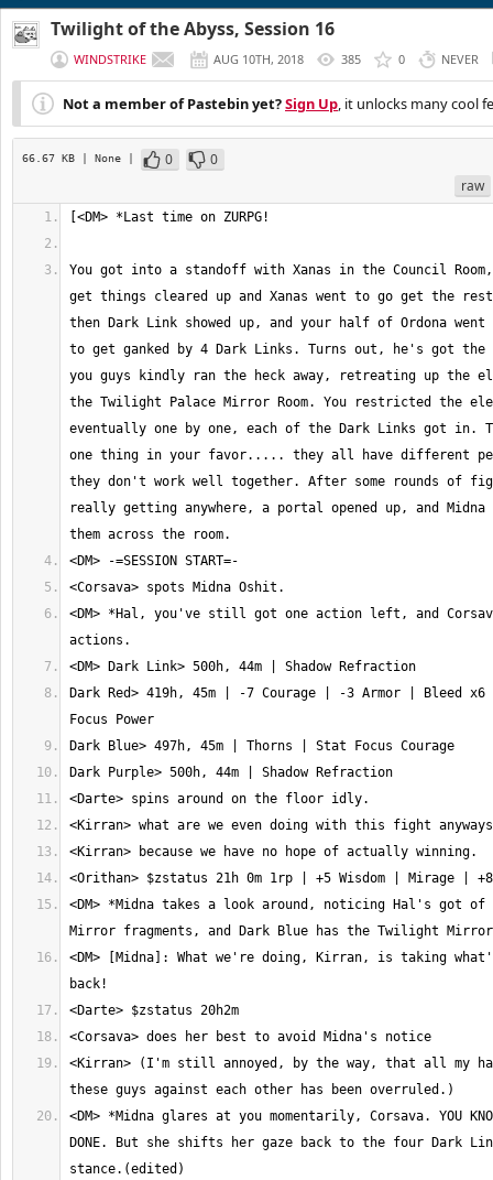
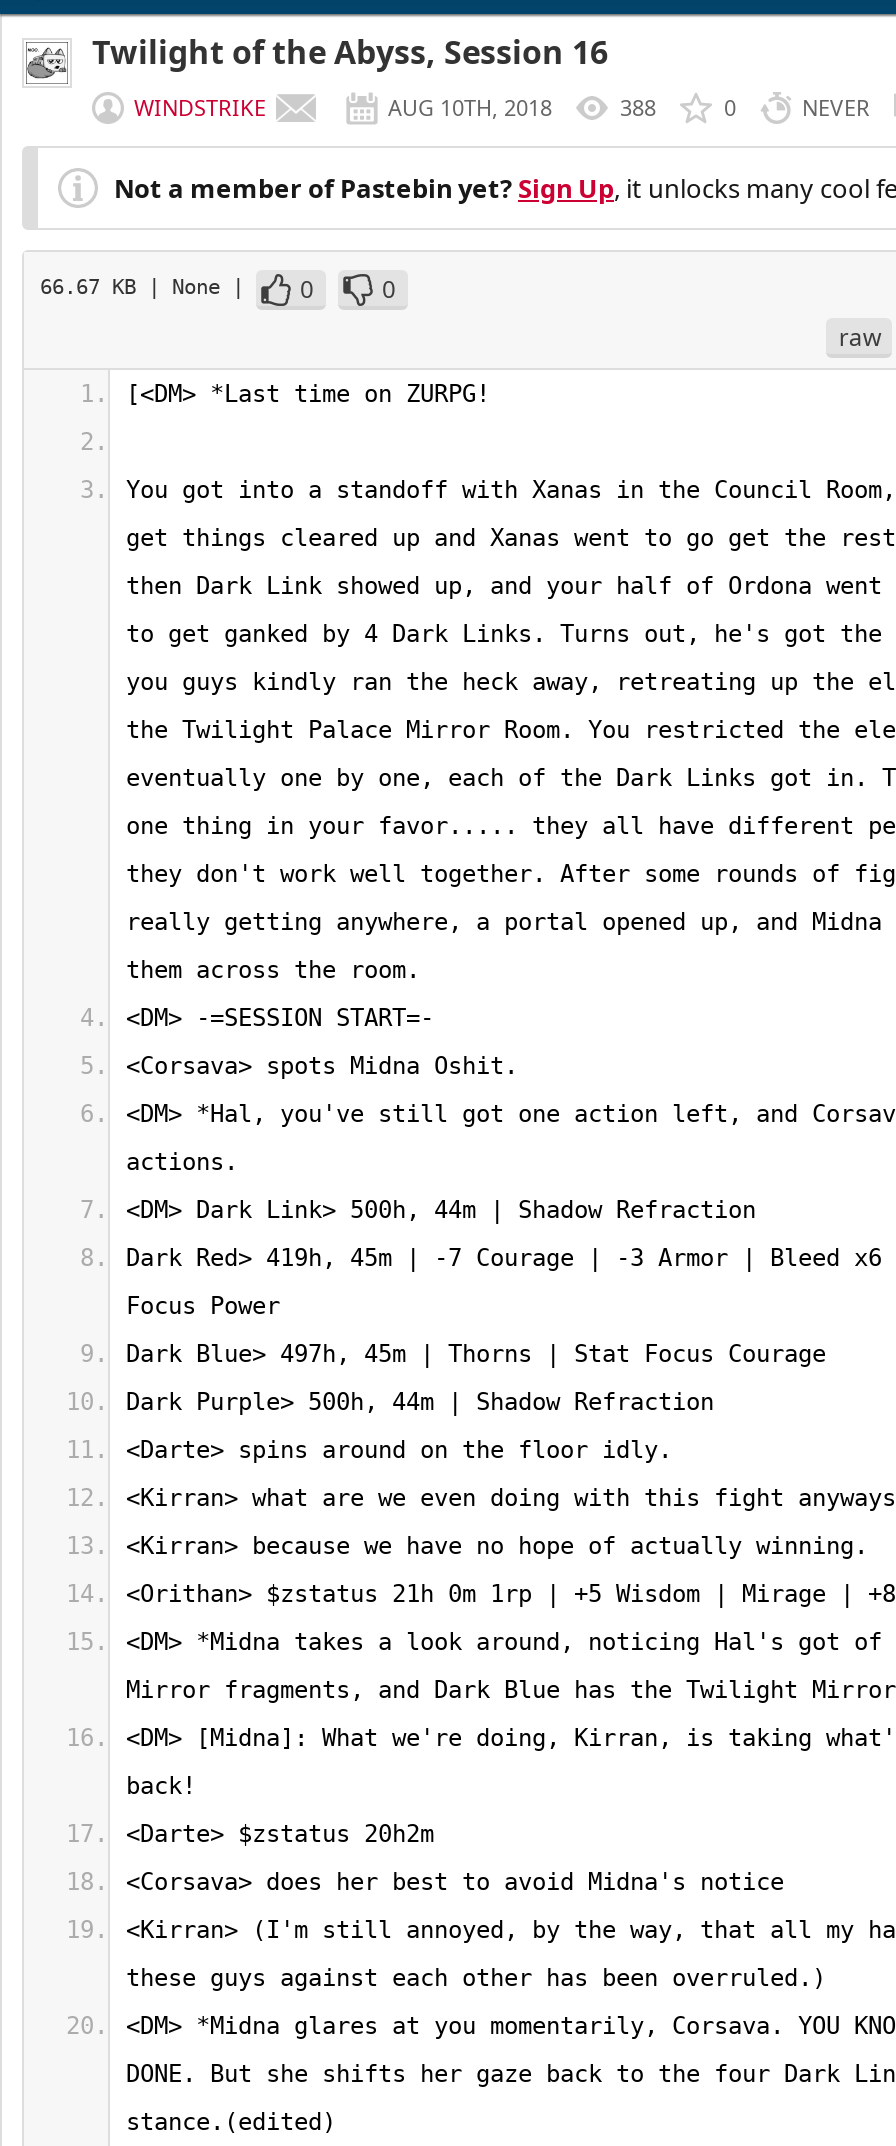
- 385
+ 388
